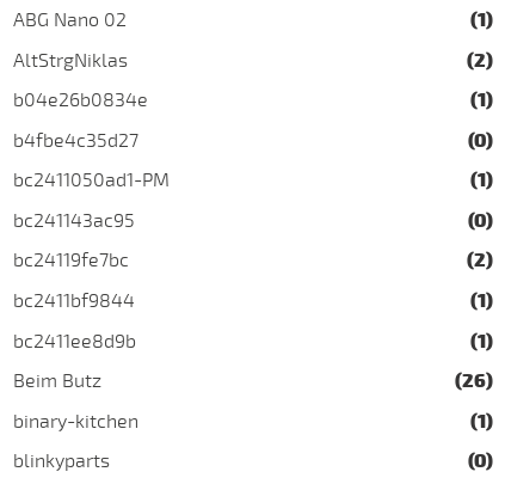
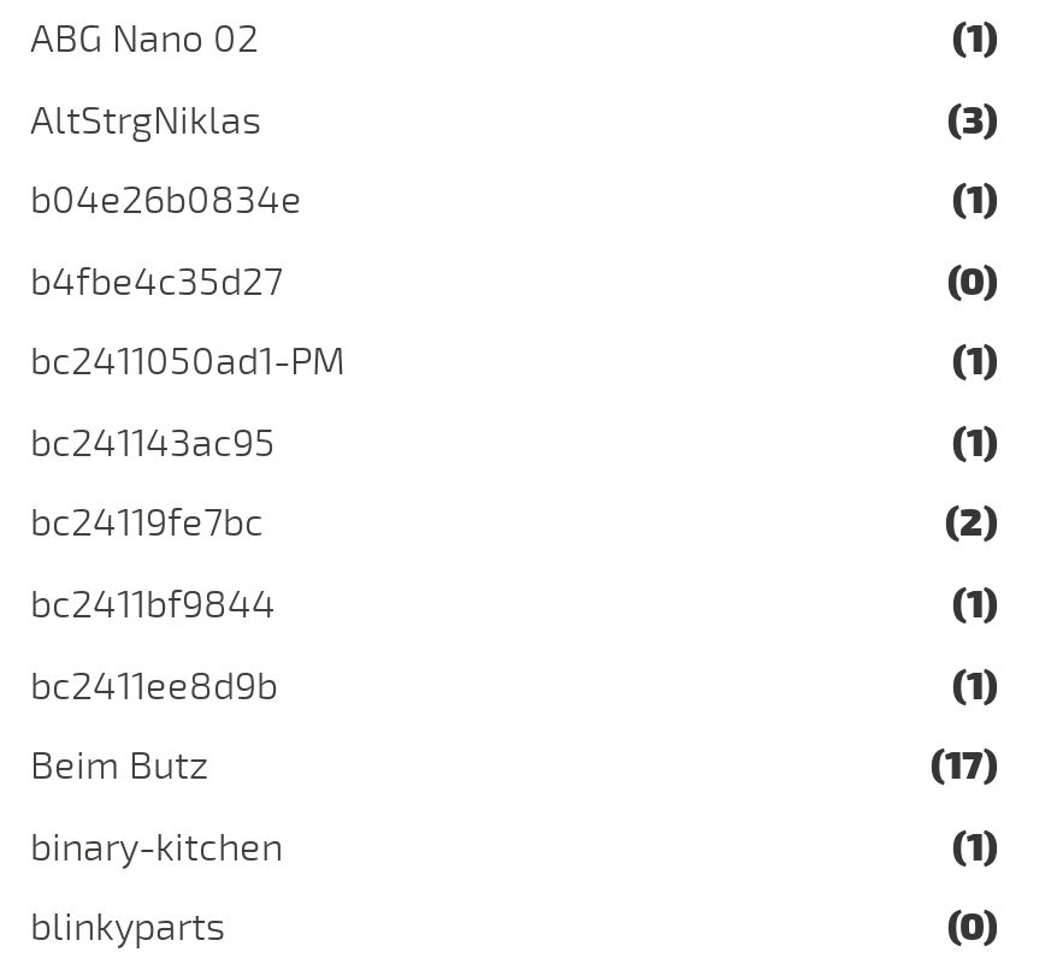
- (2)
+ (3)

- (0)
+ (1)

- (26)
+ (17)
